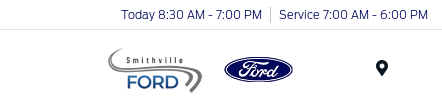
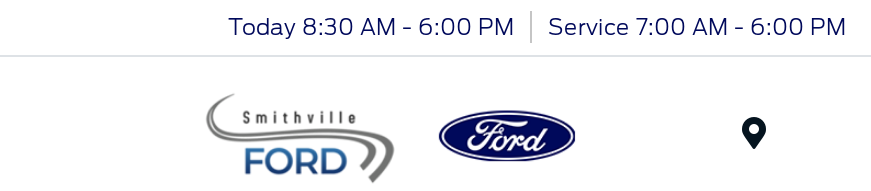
- Today 8:30 AM - 7:00 PM Service 7:00 AM - 6:00 PM
+ Today 8:30 AM - 6:00 PM Service 7:00 AM - 6:00 PM
